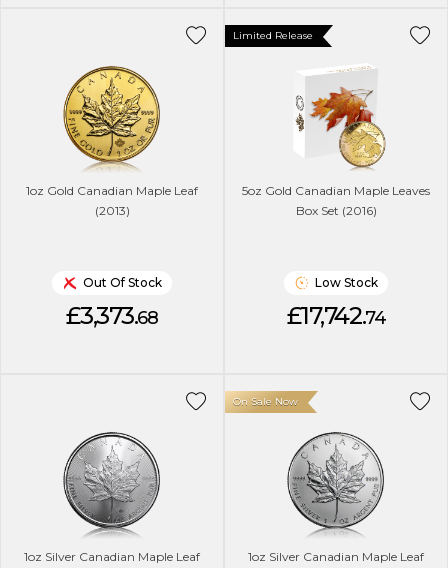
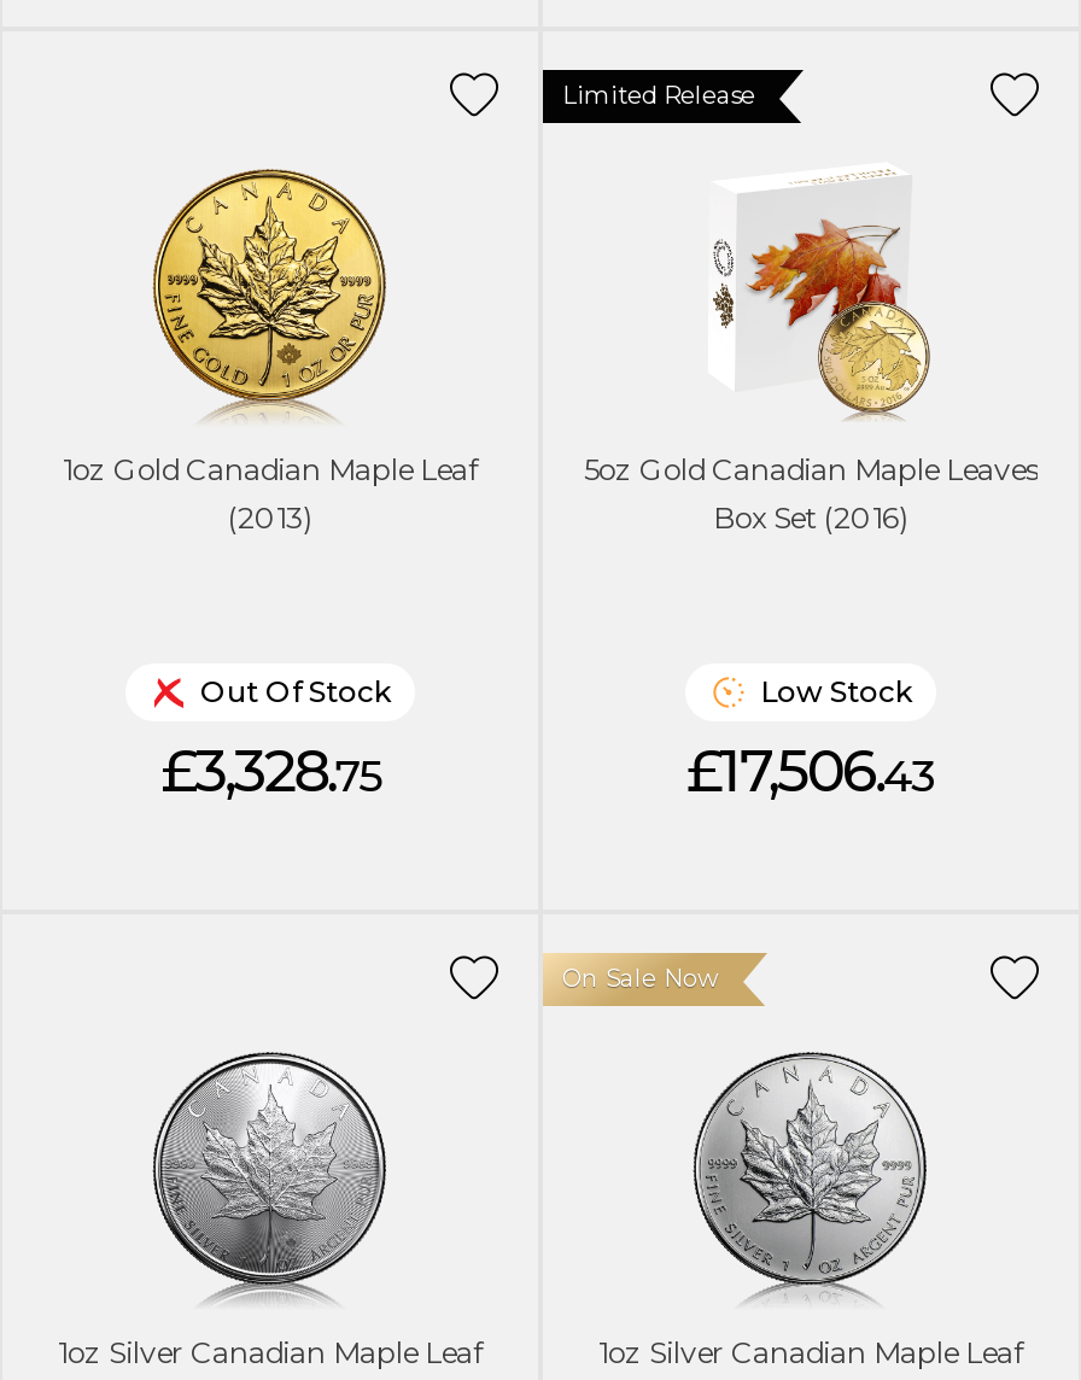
- £3,373.68
+ £3,328.75

- £17,742.74
+ £17,506.43
